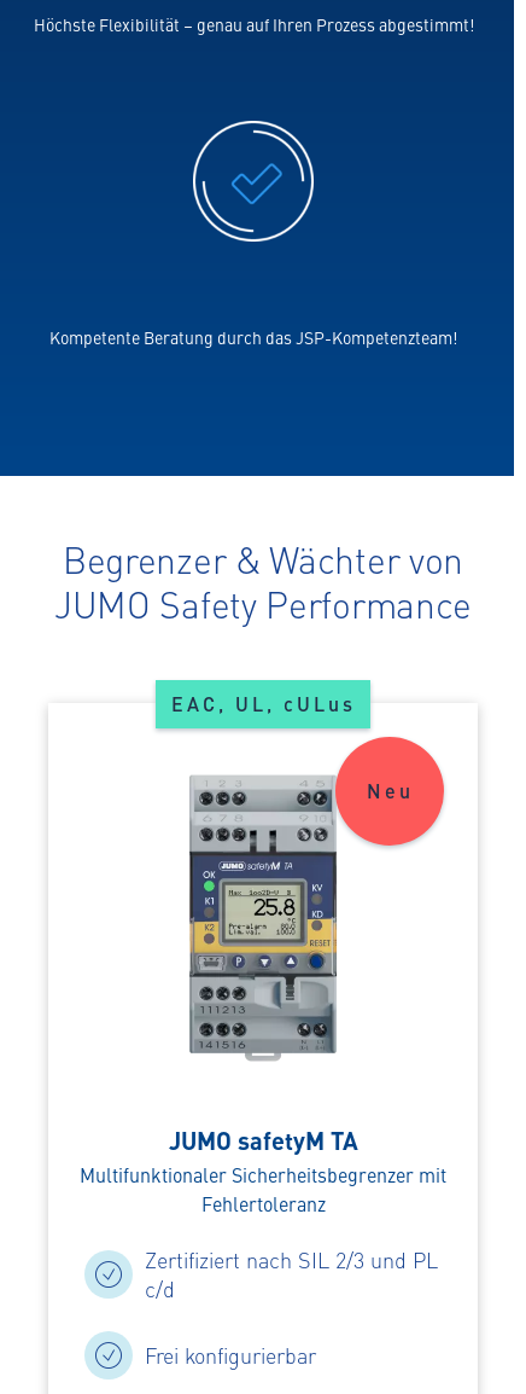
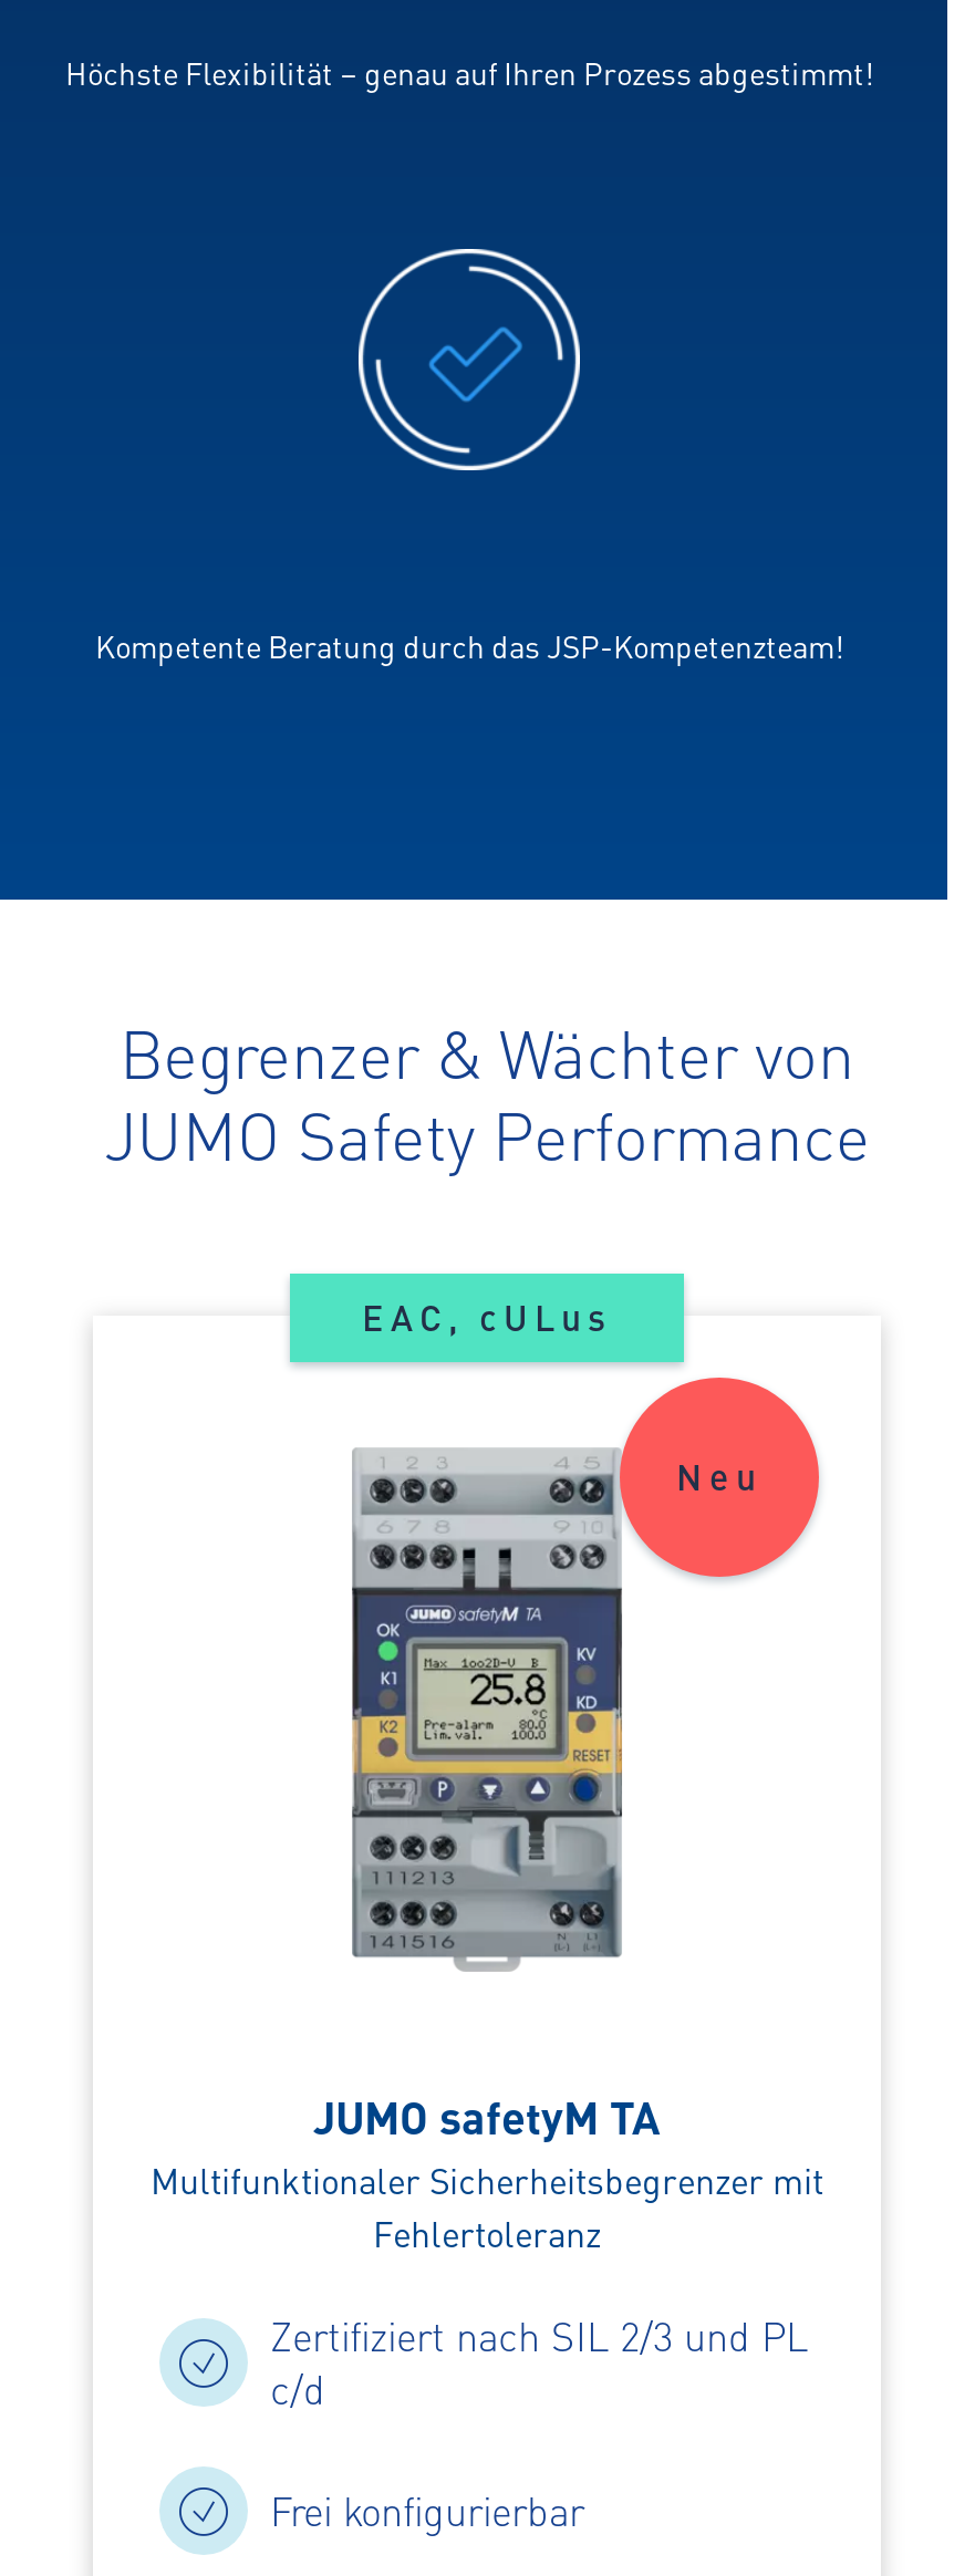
- EAC, UL, cULus
+ EAC, cULus
